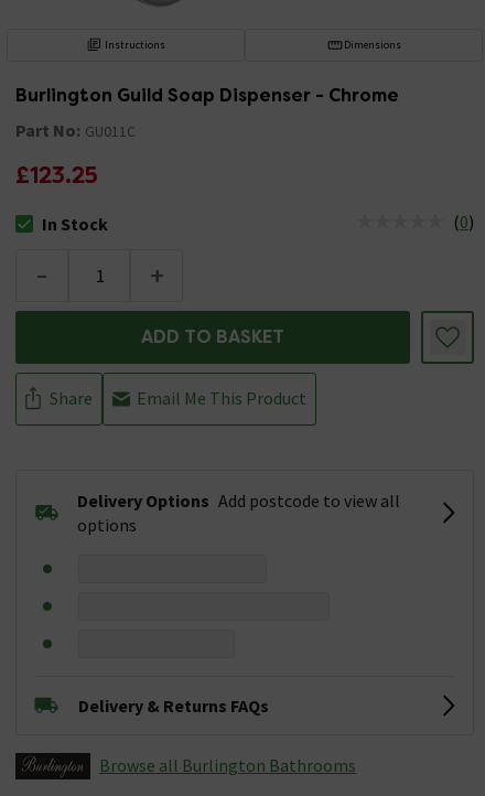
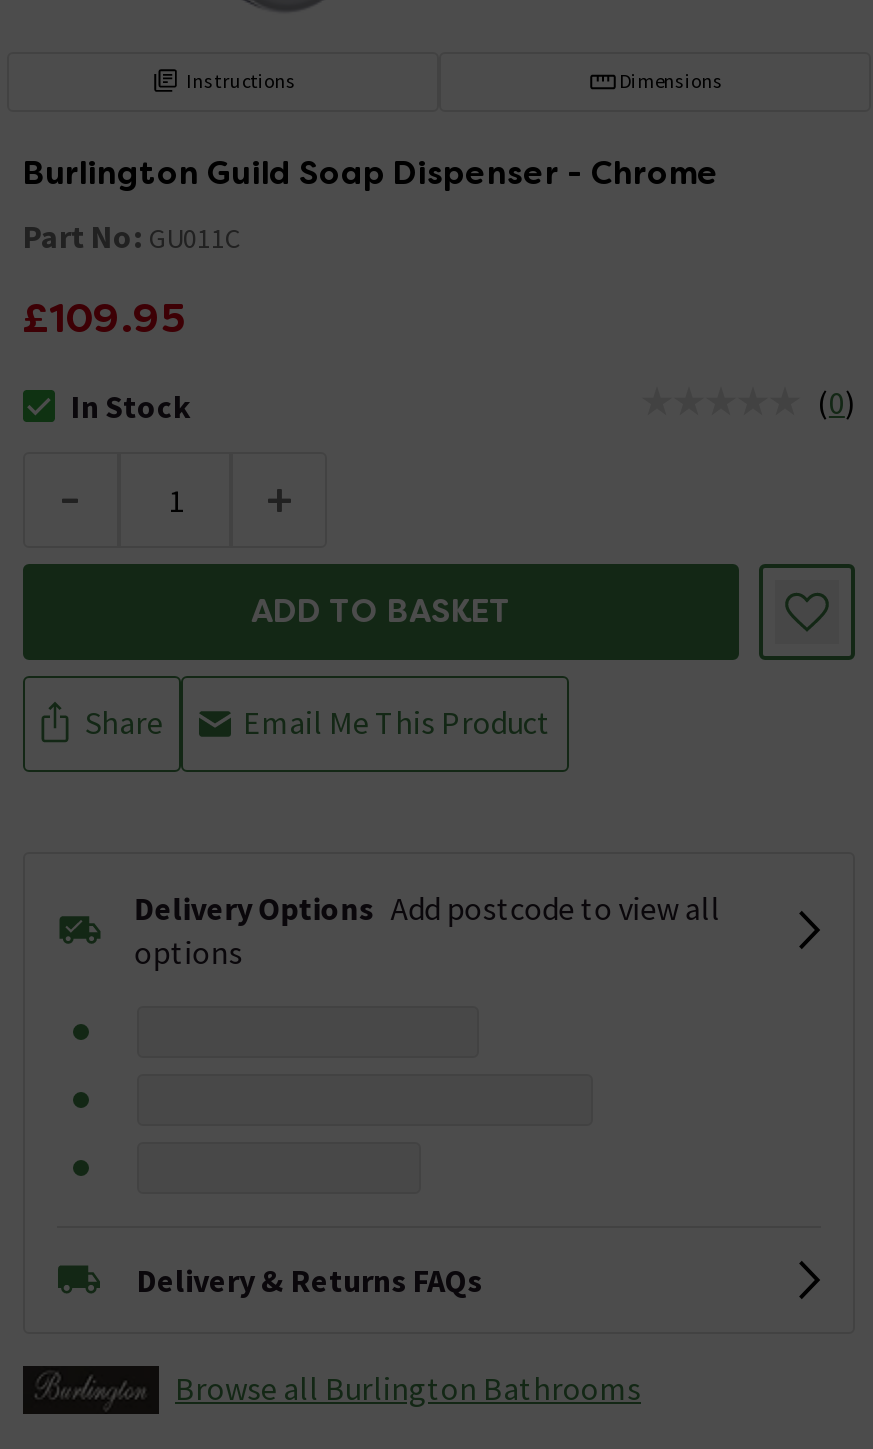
- £123.25
+ £109.95
